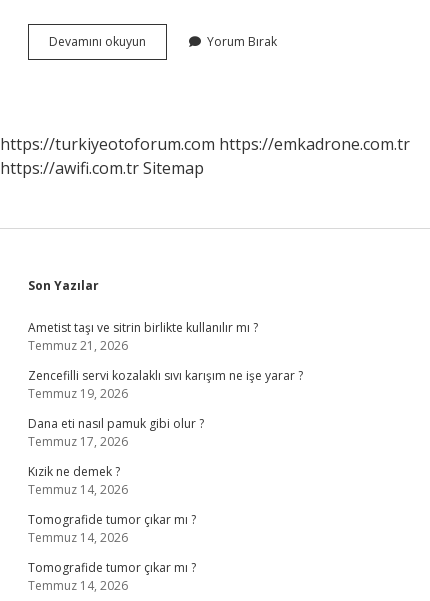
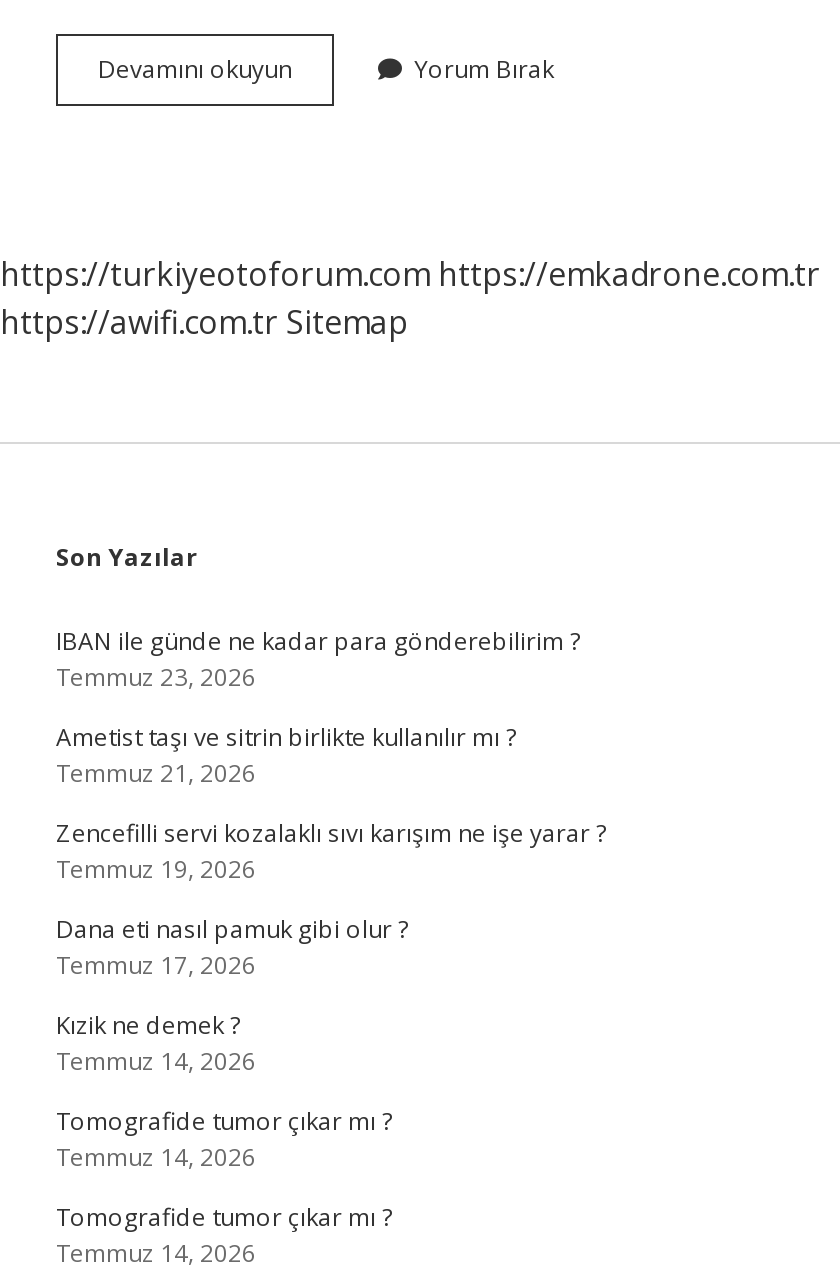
+ IBAN ile günde ne kadar para gönderebilirim ?
+ Temmuz 23, 2026
